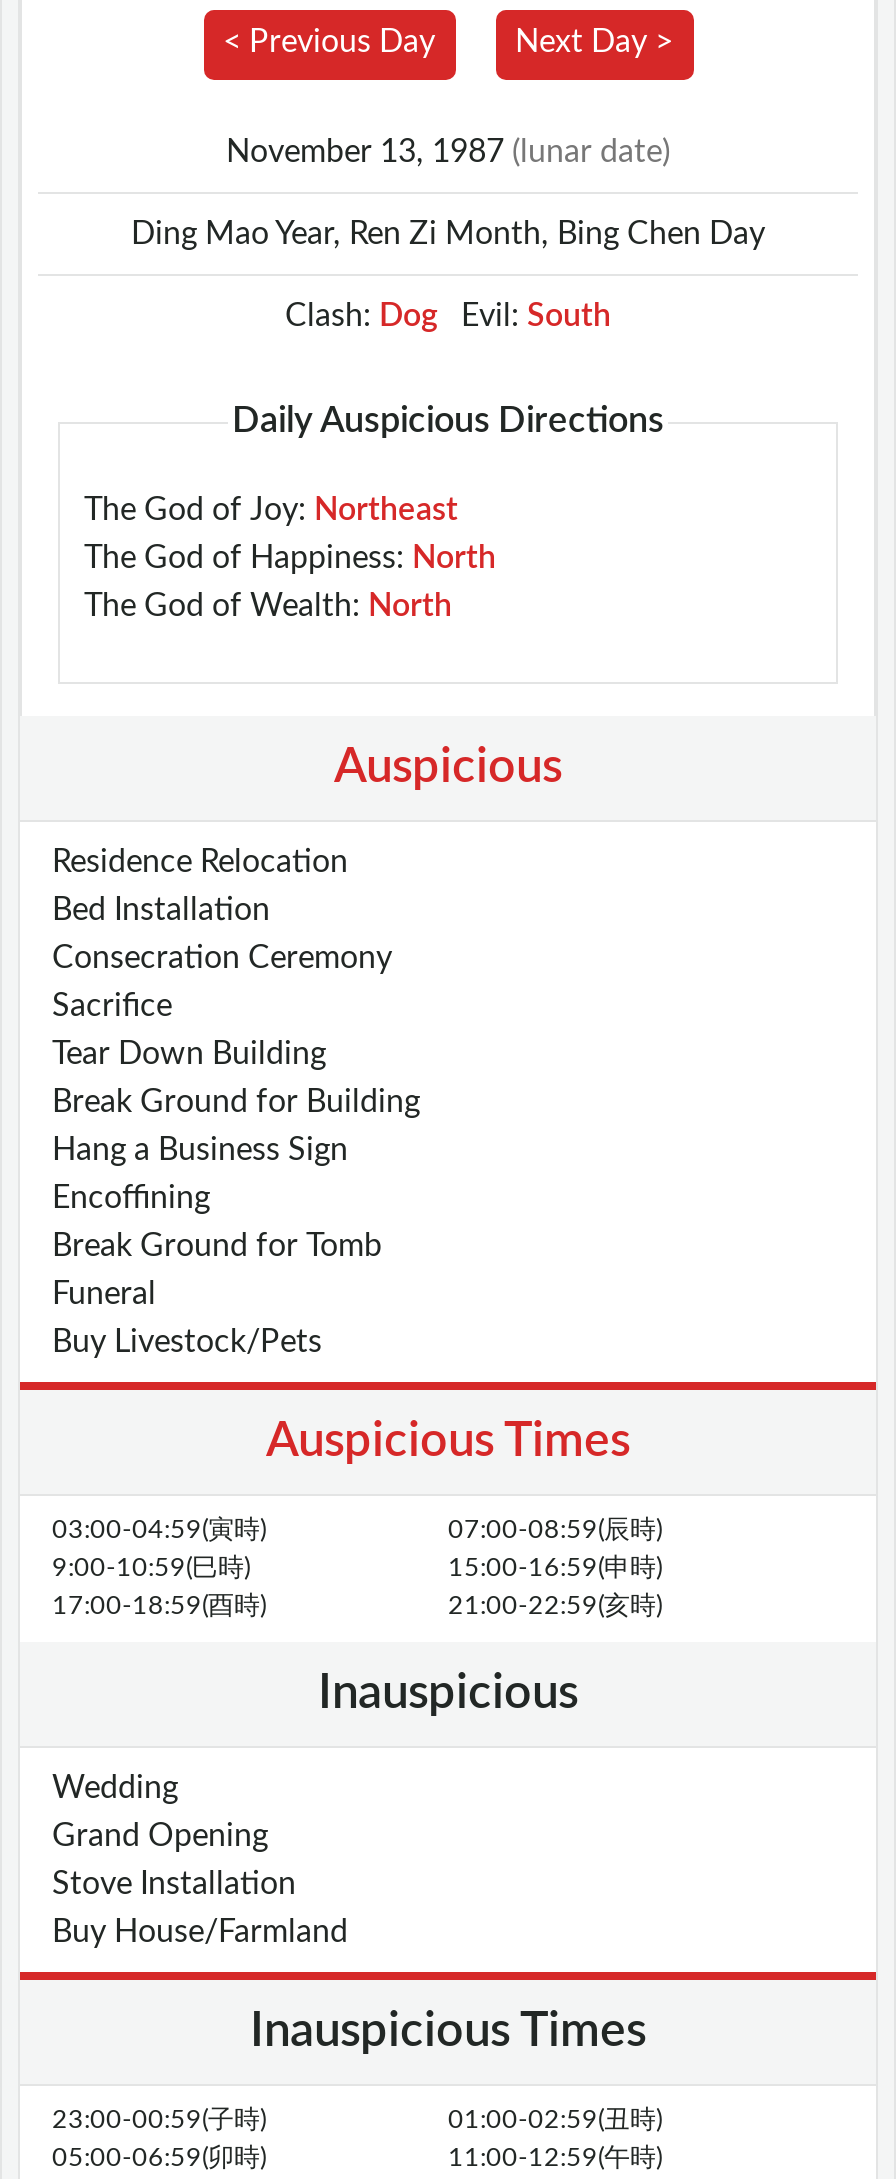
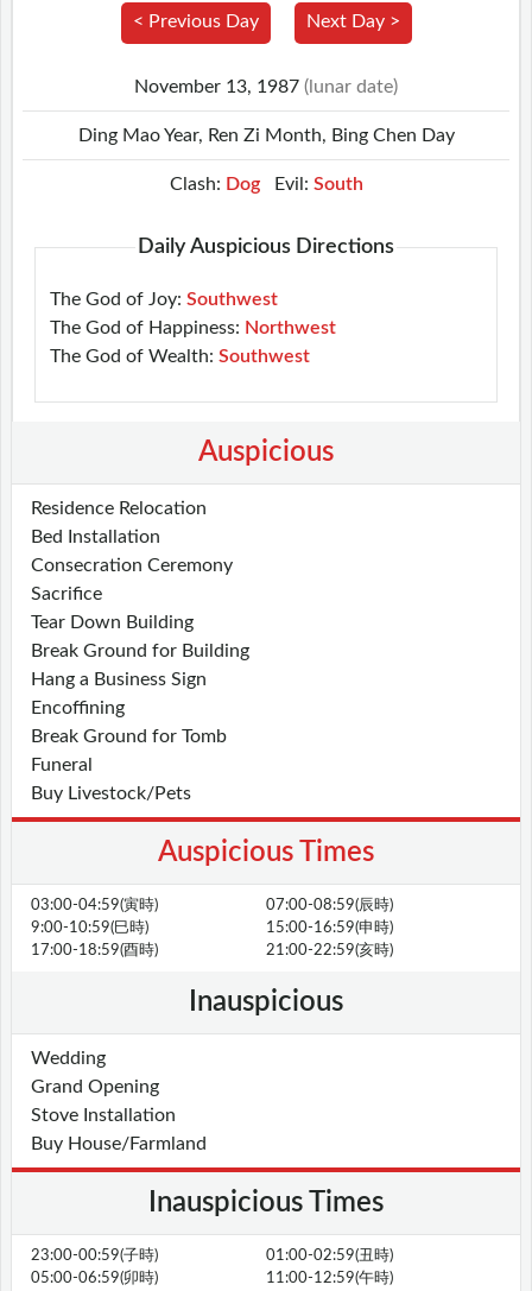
- The God of Joy: Northeast
+ The God of Joy: Southwest

- The God of Happiness: North
+ The God of Happiness: Northwest

- The God of Wealth: North
+ The God of Wealth: Southwest
